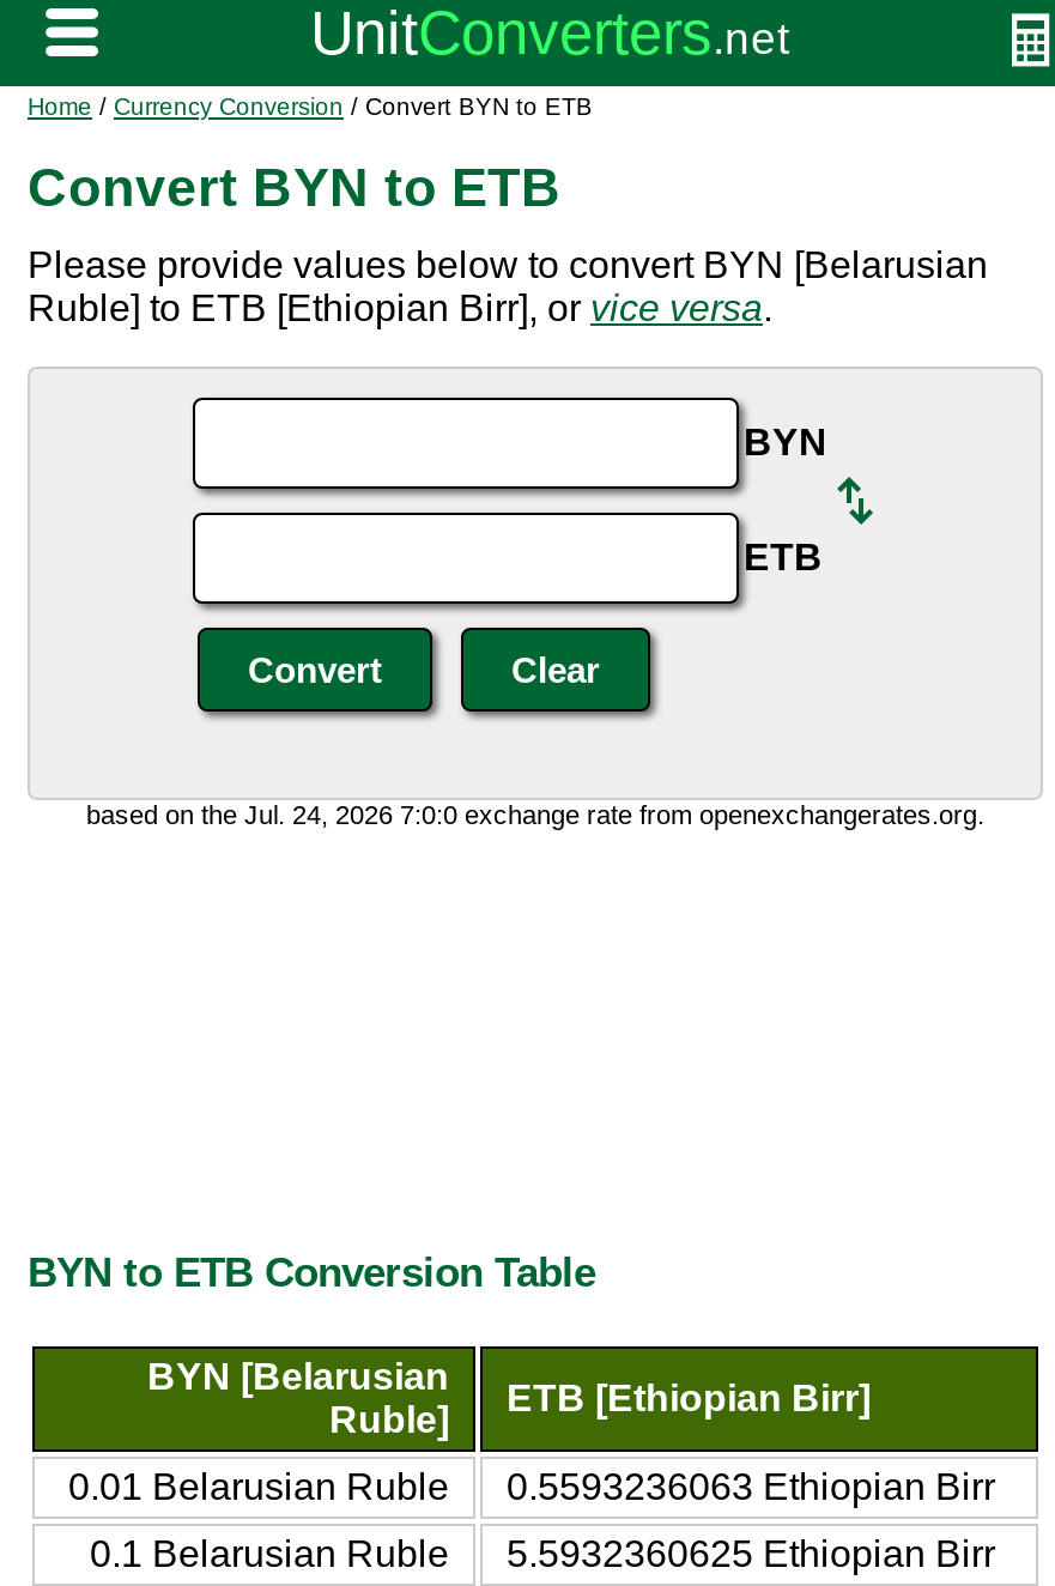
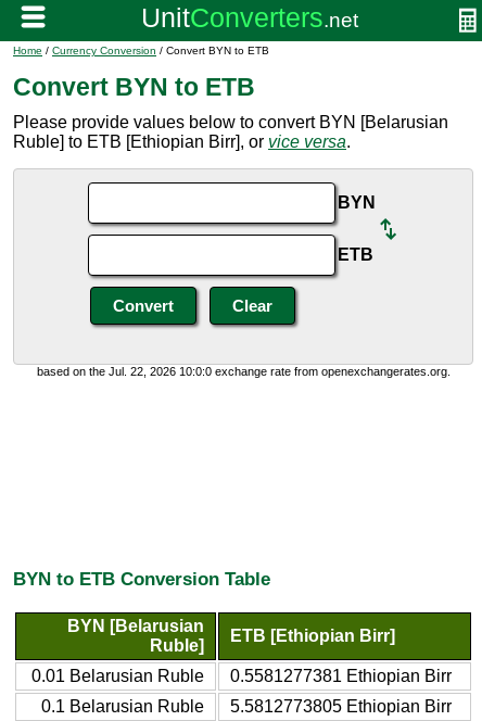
- based on the Jul. 24, 2026 7:0:0 exchange rate from openexchangerates.org.
+ based on the Jul. 22, 2026 10:0:0 exchange rate from openexchangerates.org.

- 0.5593236063 Ethiopian Birr
+ 0.5581277381 Ethiopian Birr

- 5.5932360625 Ethiopian Birr
+ 5.5812773805 Ethiopian Birr
